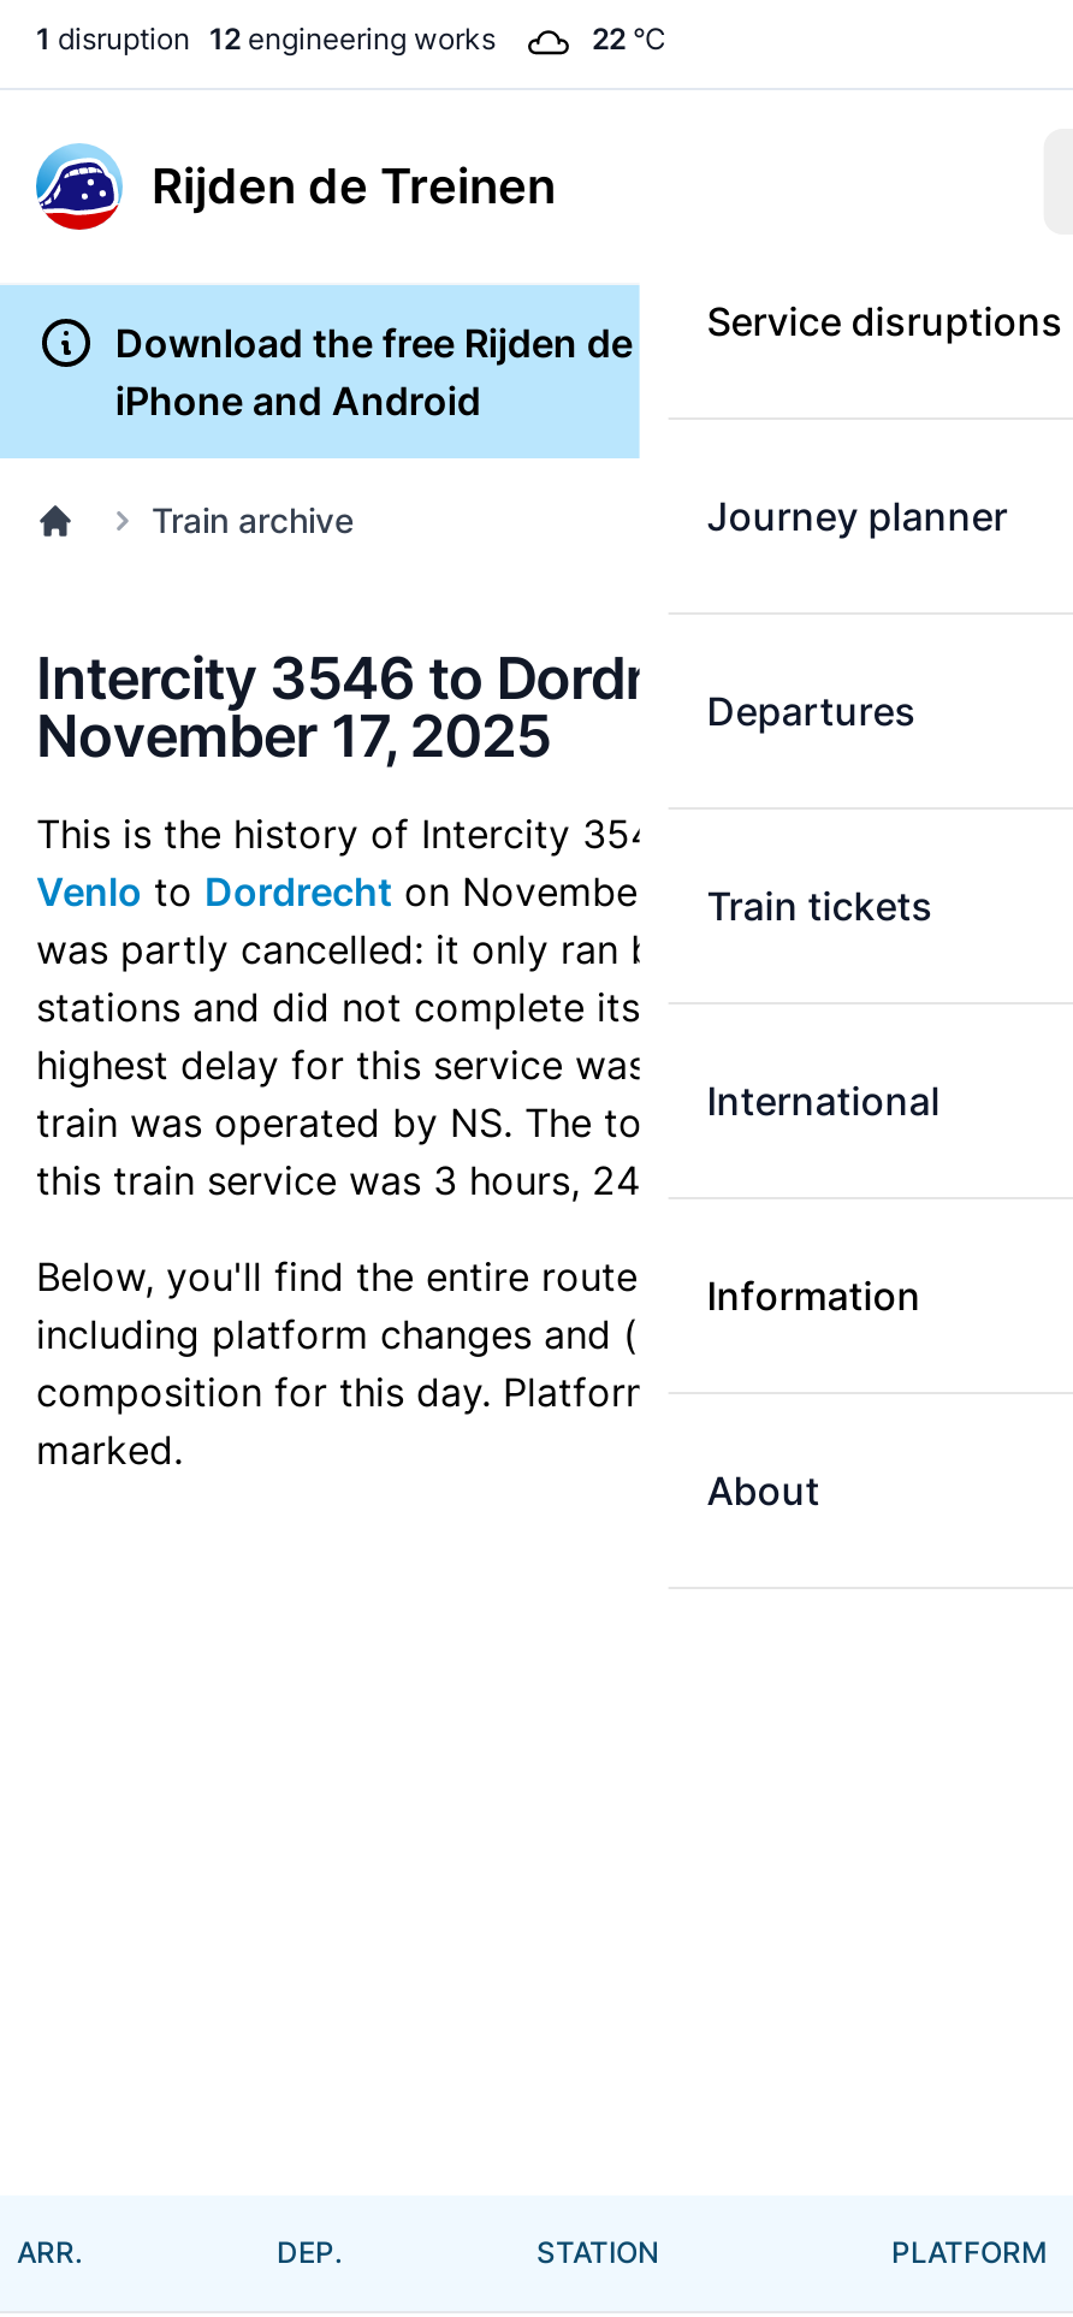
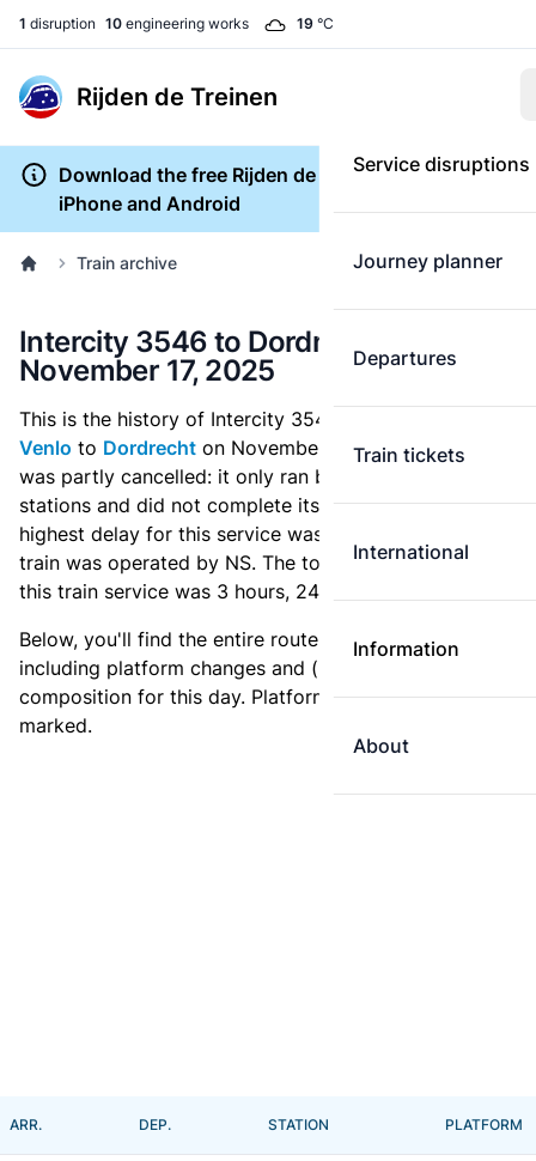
- 1 disruption 12 engineering works
+ 1 disruption 10 engineering works

- 22 °C
+ 19 °C
